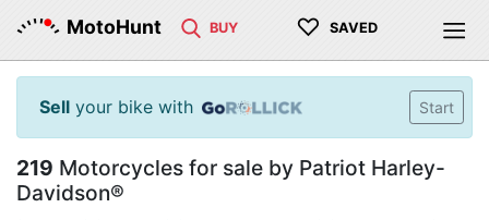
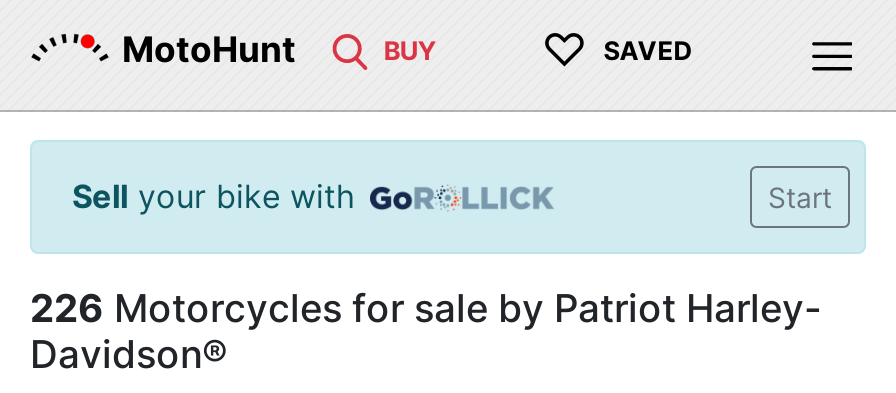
- 219 Motorcycles for sale by Patriot Harley-
+ 226 Motorcycles for sale by Patriot Harley-
